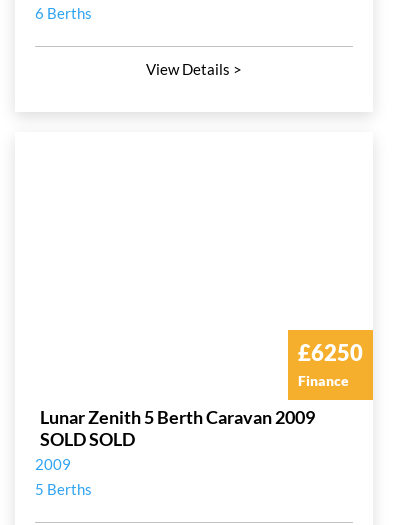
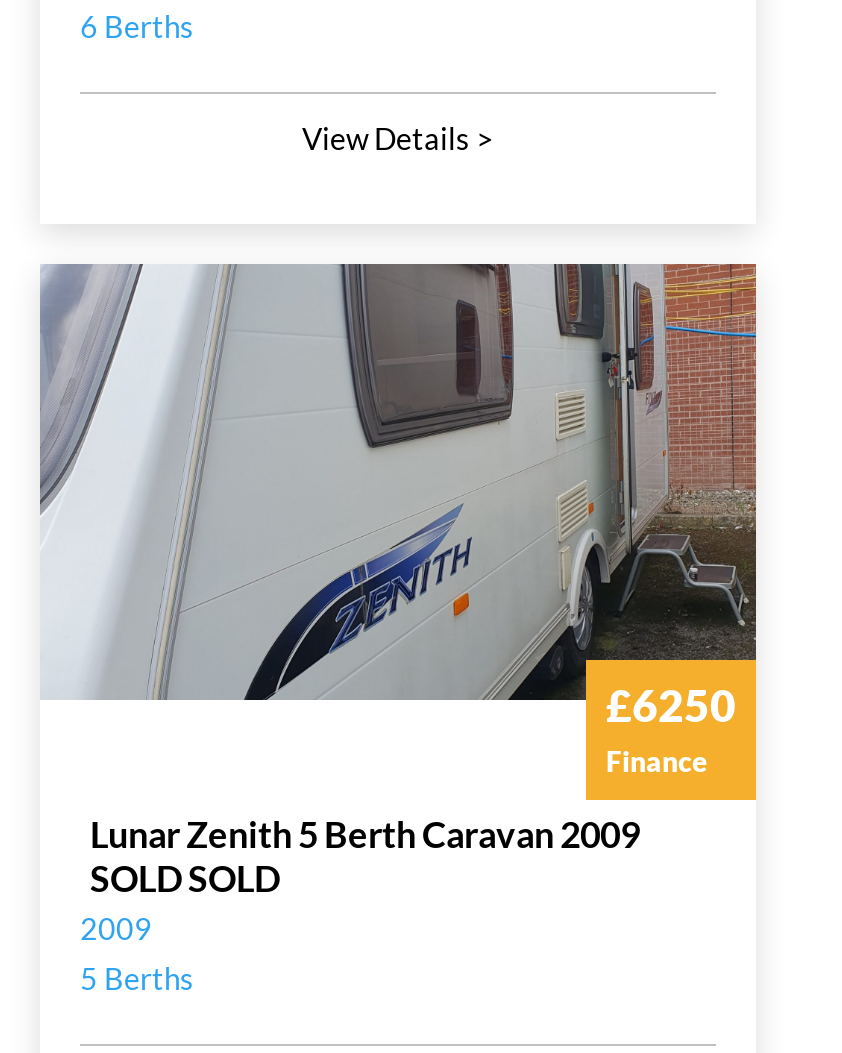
+ [image]
